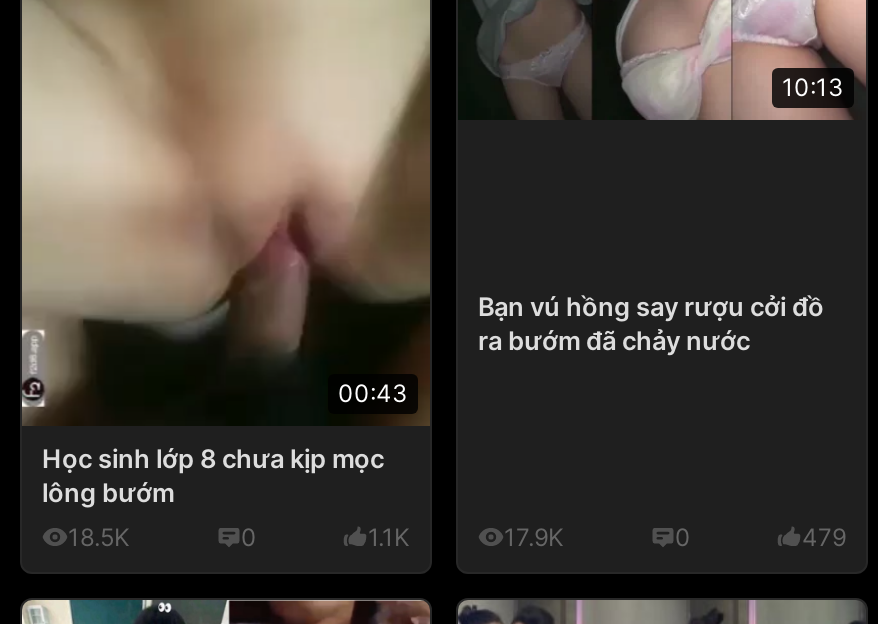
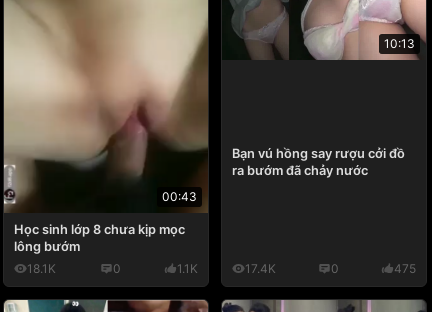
- 18.5K
+ 18.1K

- 17.9K
+ 17.4K

- 479
+ 475
